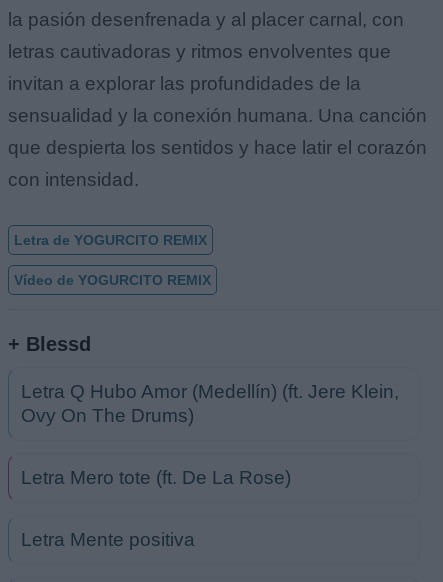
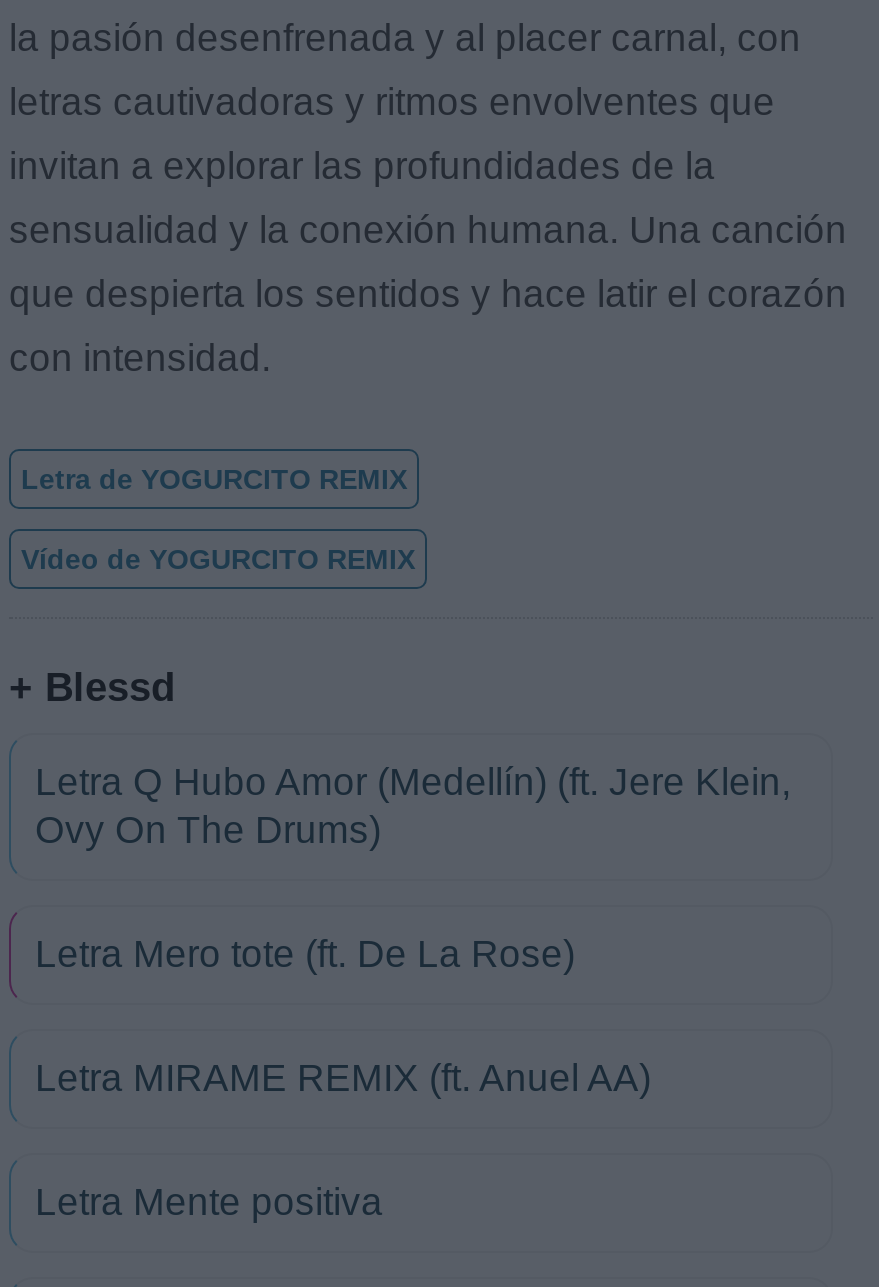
+ Letra MIRAME REMIX (ft. Anuel AA)
